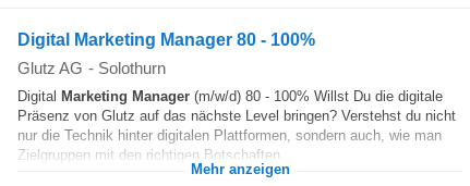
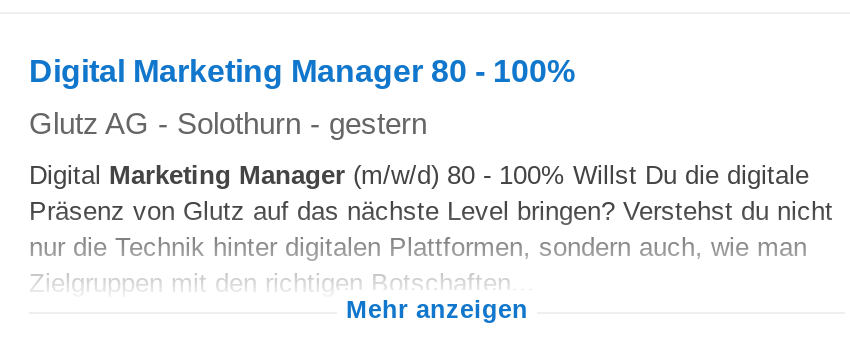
- Glutz AG - Solothurn
+ Glutz AG - Solothurn - gestern
